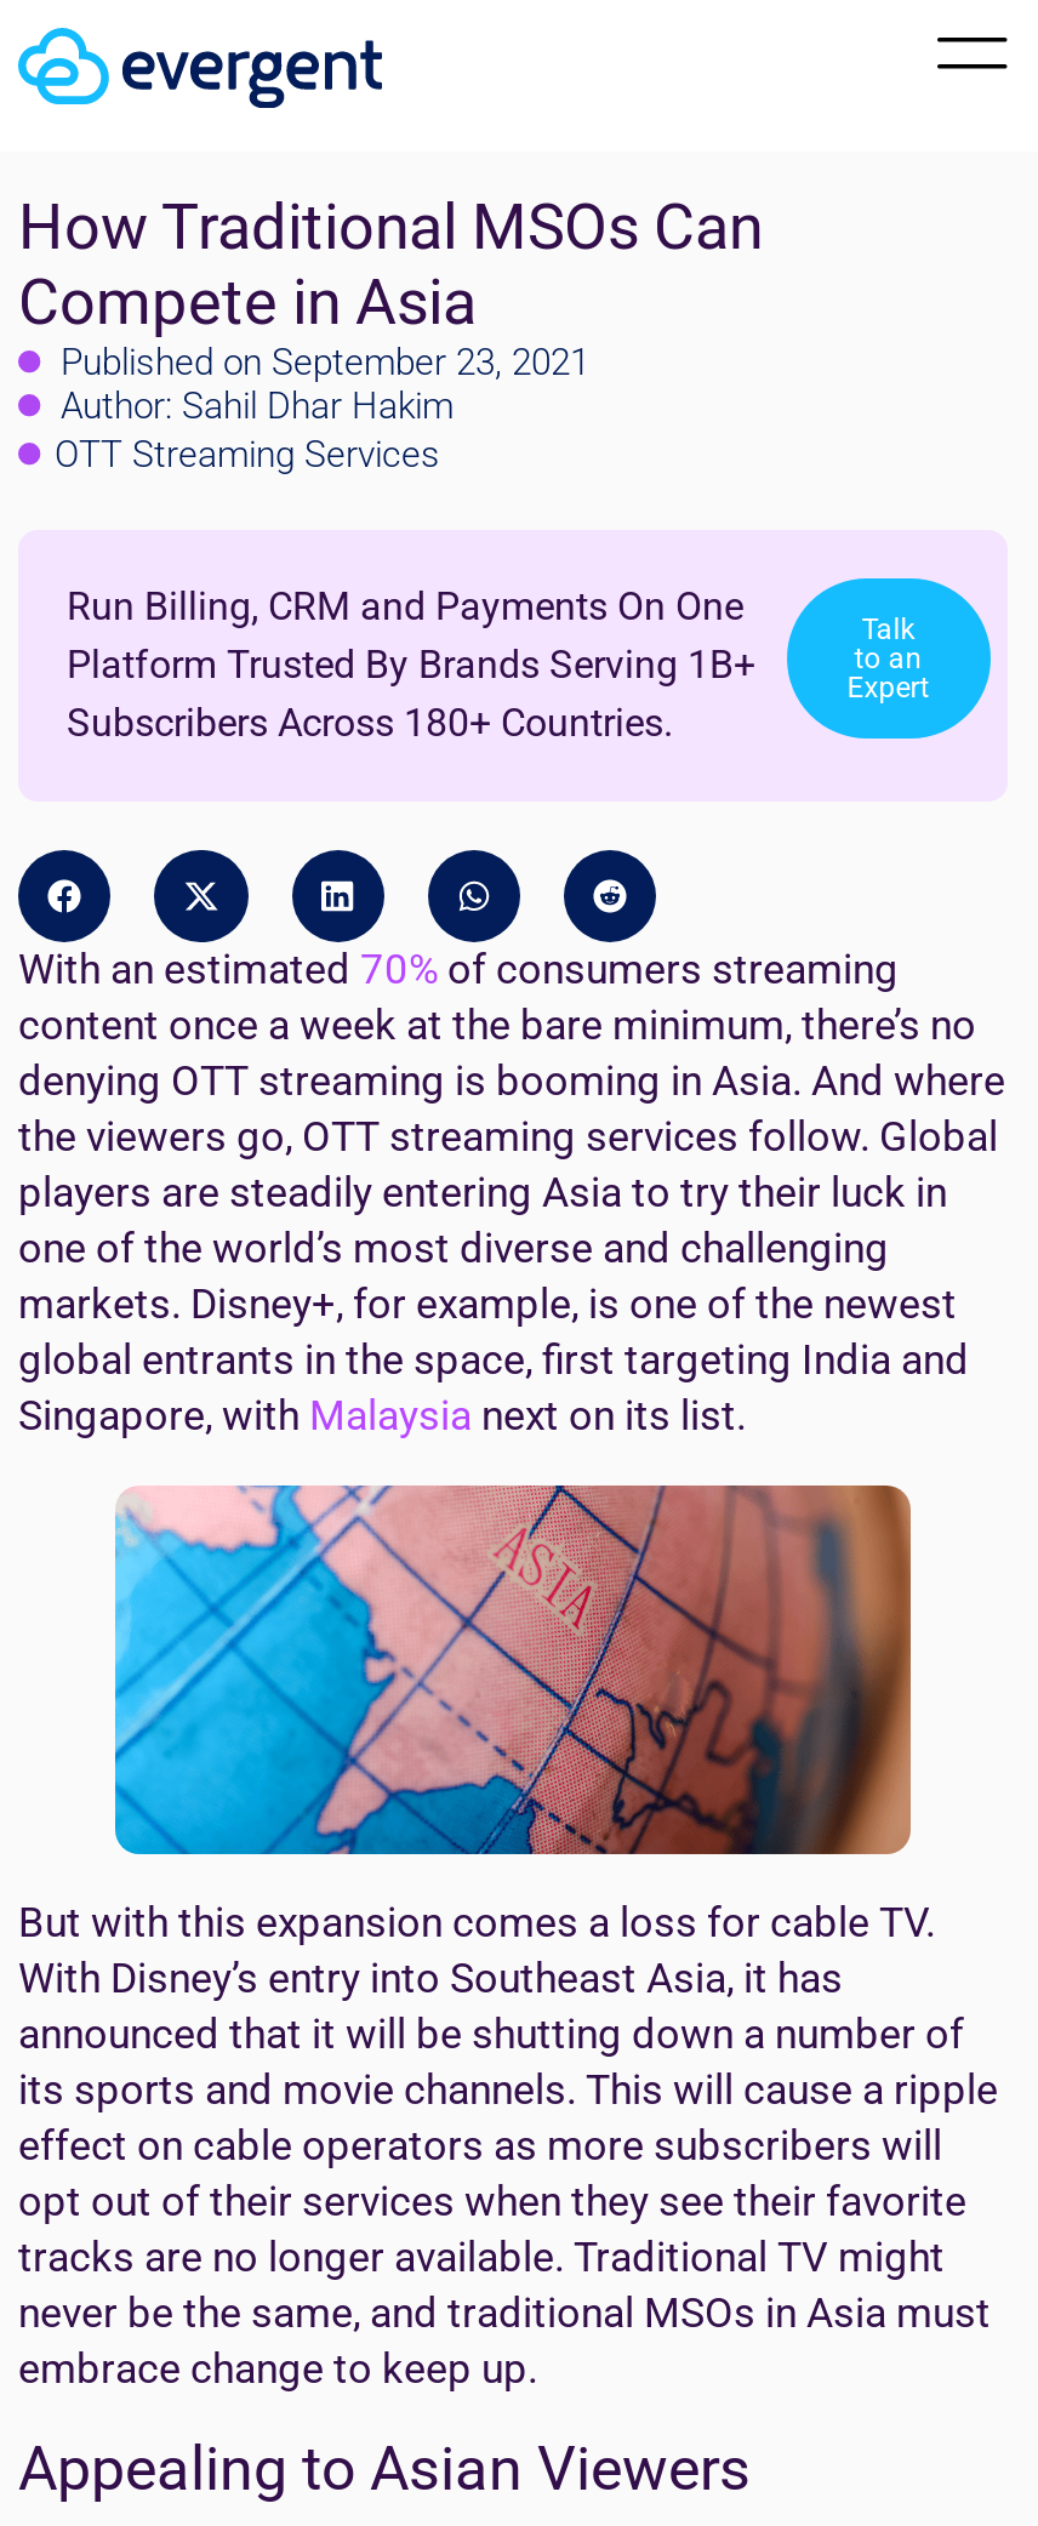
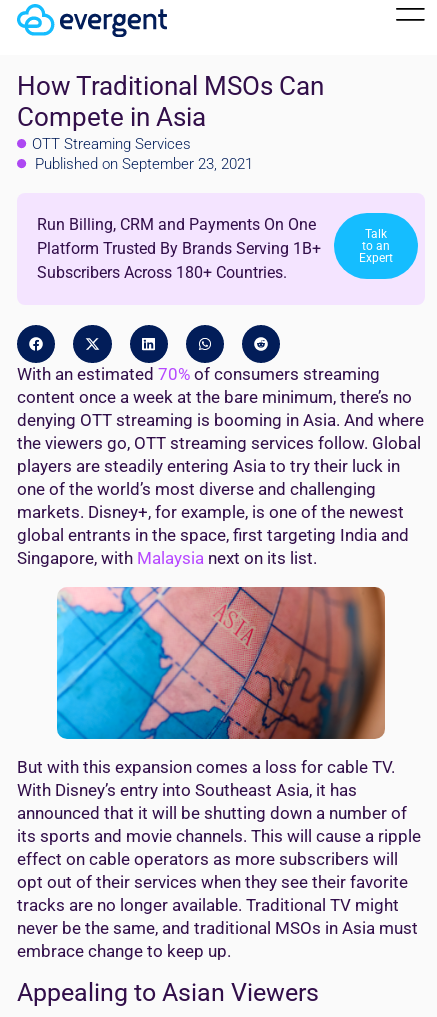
moved down: Published on September 23, 2021

- Author: Sahil Dhar Hakim

moved up: OTT Streaming Services
